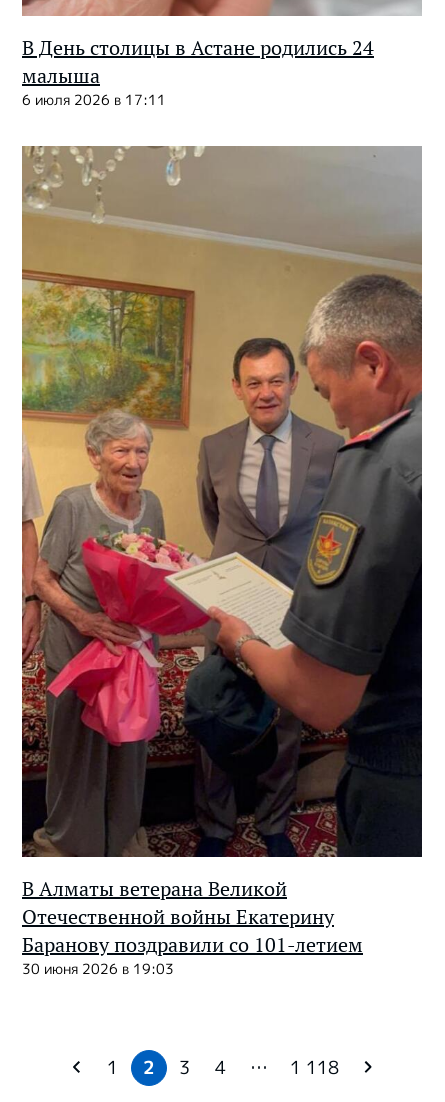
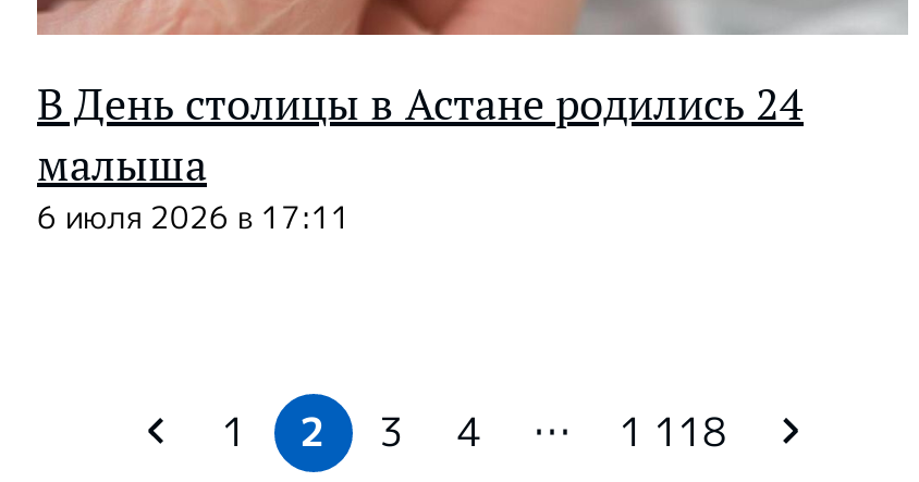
- [image]
- В Алматы ветерана Великой
- Отечественной войны Екатерину
- Баранову поздравили со 101-летием
- 30 июня 2026 в 19:03
